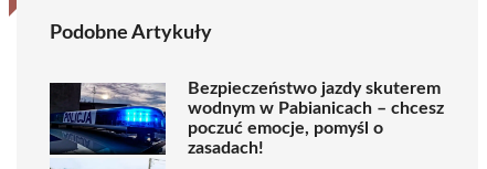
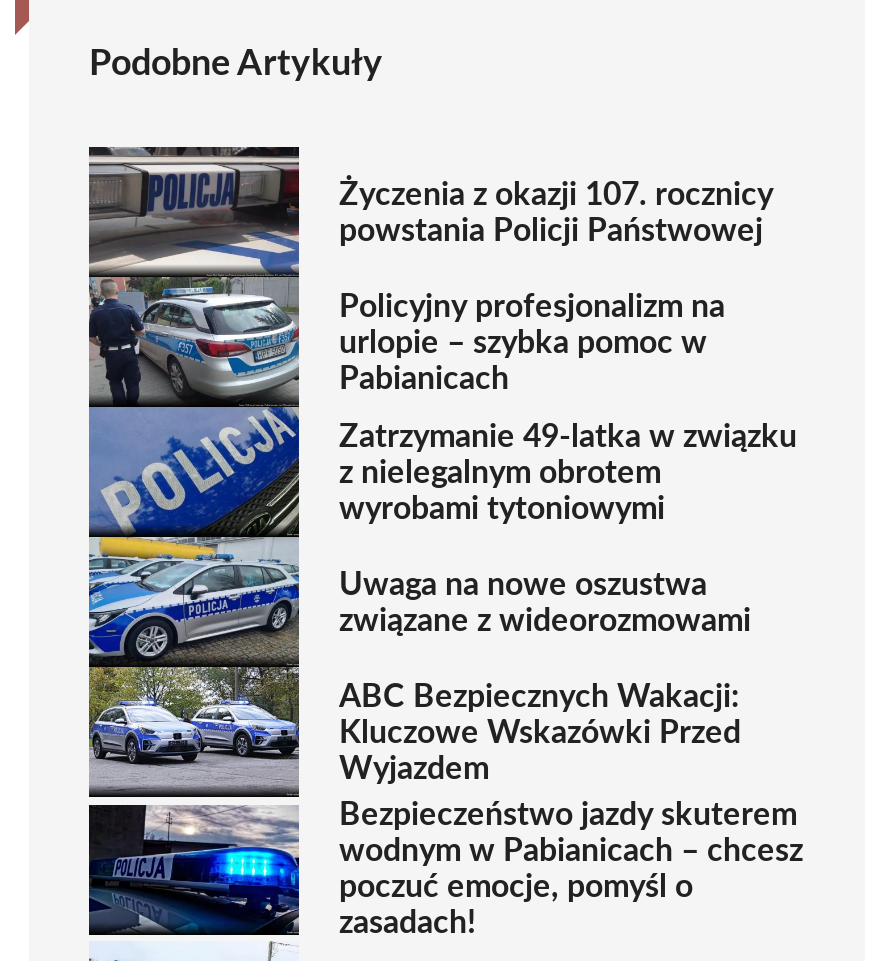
+ [image]
+ Życzenia z okazji 107. rocznicy
+ powstania Policji Państwowej
+ Policyjny profesjonalizm na
+ urlopie – szybka pomoc w
+ Pabianicach
+ Zatrzymanie 49-latka w związku
+ z nielegalnym obrotem
+ wyrobami tytoniowymi
+ Uwaga na nowe oszustwa
+ związane z wideorozmowami
+ ABC Bezpiecznych Wakacji:
+ Kluczowe Wskazówki Przed
+ Wyjazdem
